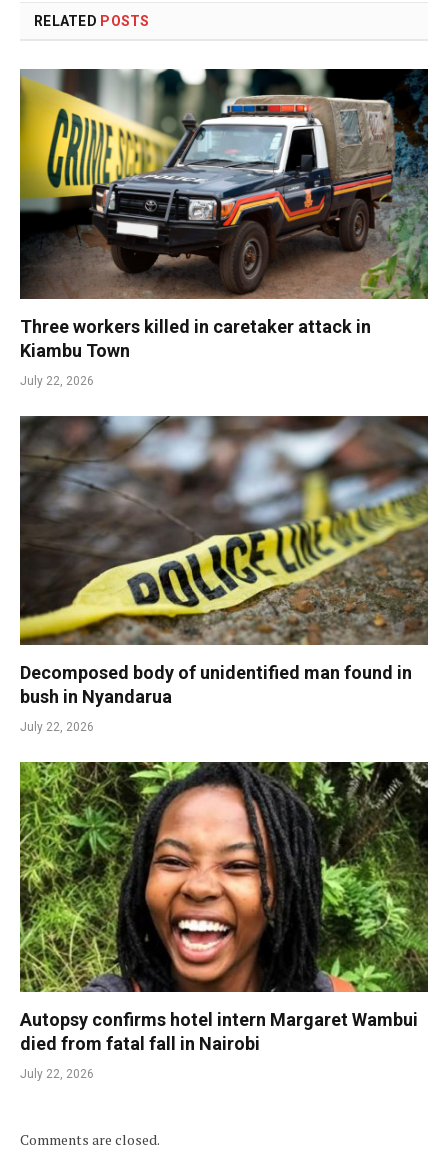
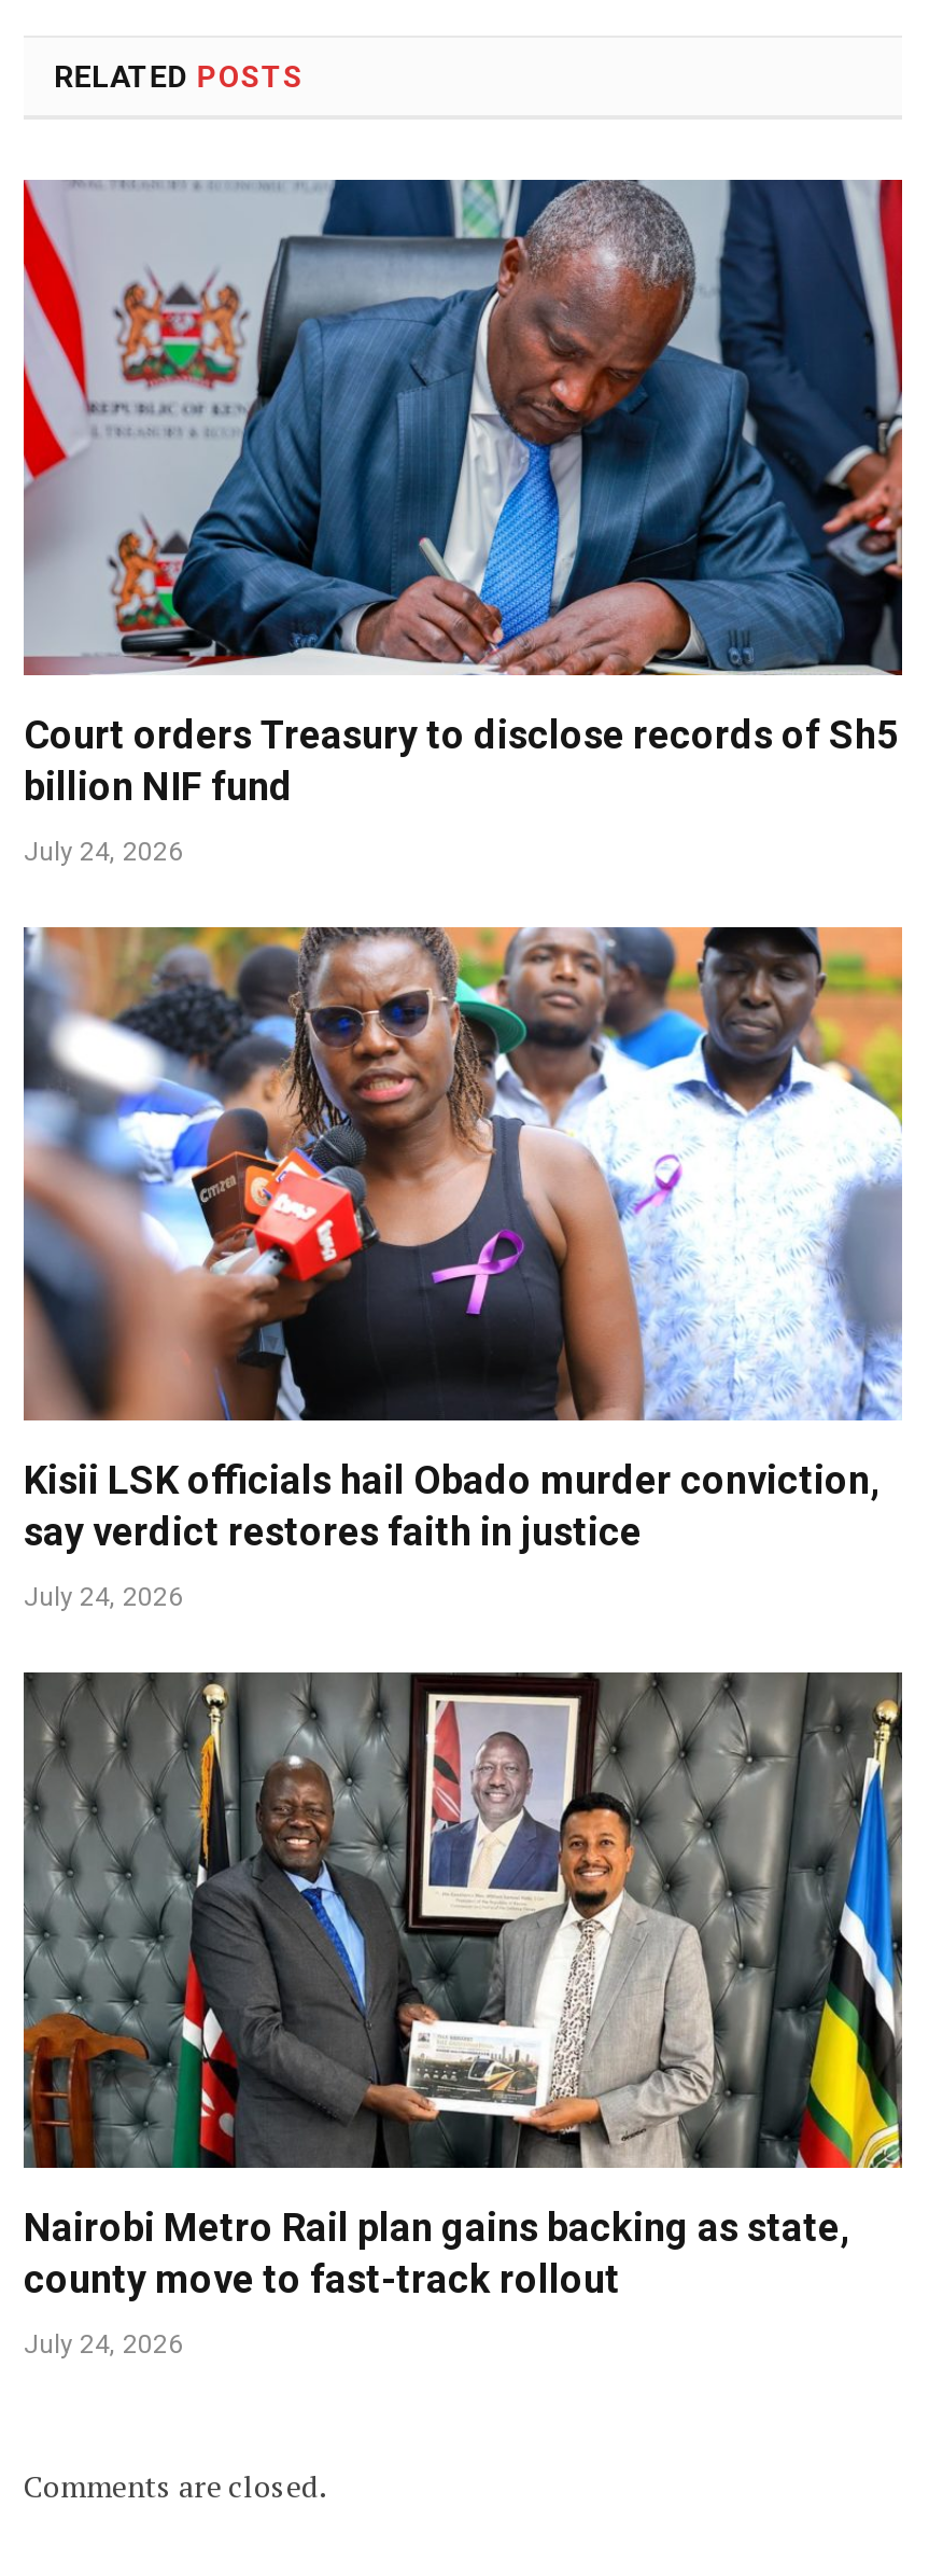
- [image]
- Three workers killed in caretaker attack in
- Kiambu Town
+ [image]
+ Court orders Treasury to disclose records of Sh5
+ billion NIF fund

- July 22, 2026
+ July 24, 2026

- [image]
- Decomposed body of unidentified man found in
- bush in Nyandarua
+ [image]
+ Kisii LSK officials hail Obado murder conviction,
+ say verdict restores faith in justice

- July 22, 2026
+ July 24, 2026

- [image]
- Autopsy confirms hotel intern Margaret Wambui
- died from fatal fall in Nairobi
+ [image]
+ Nairobi Metro Rail plan gains backing as state,
+ county move to fast-track rollout

- July 22, 2026
+ July 24, 2026
